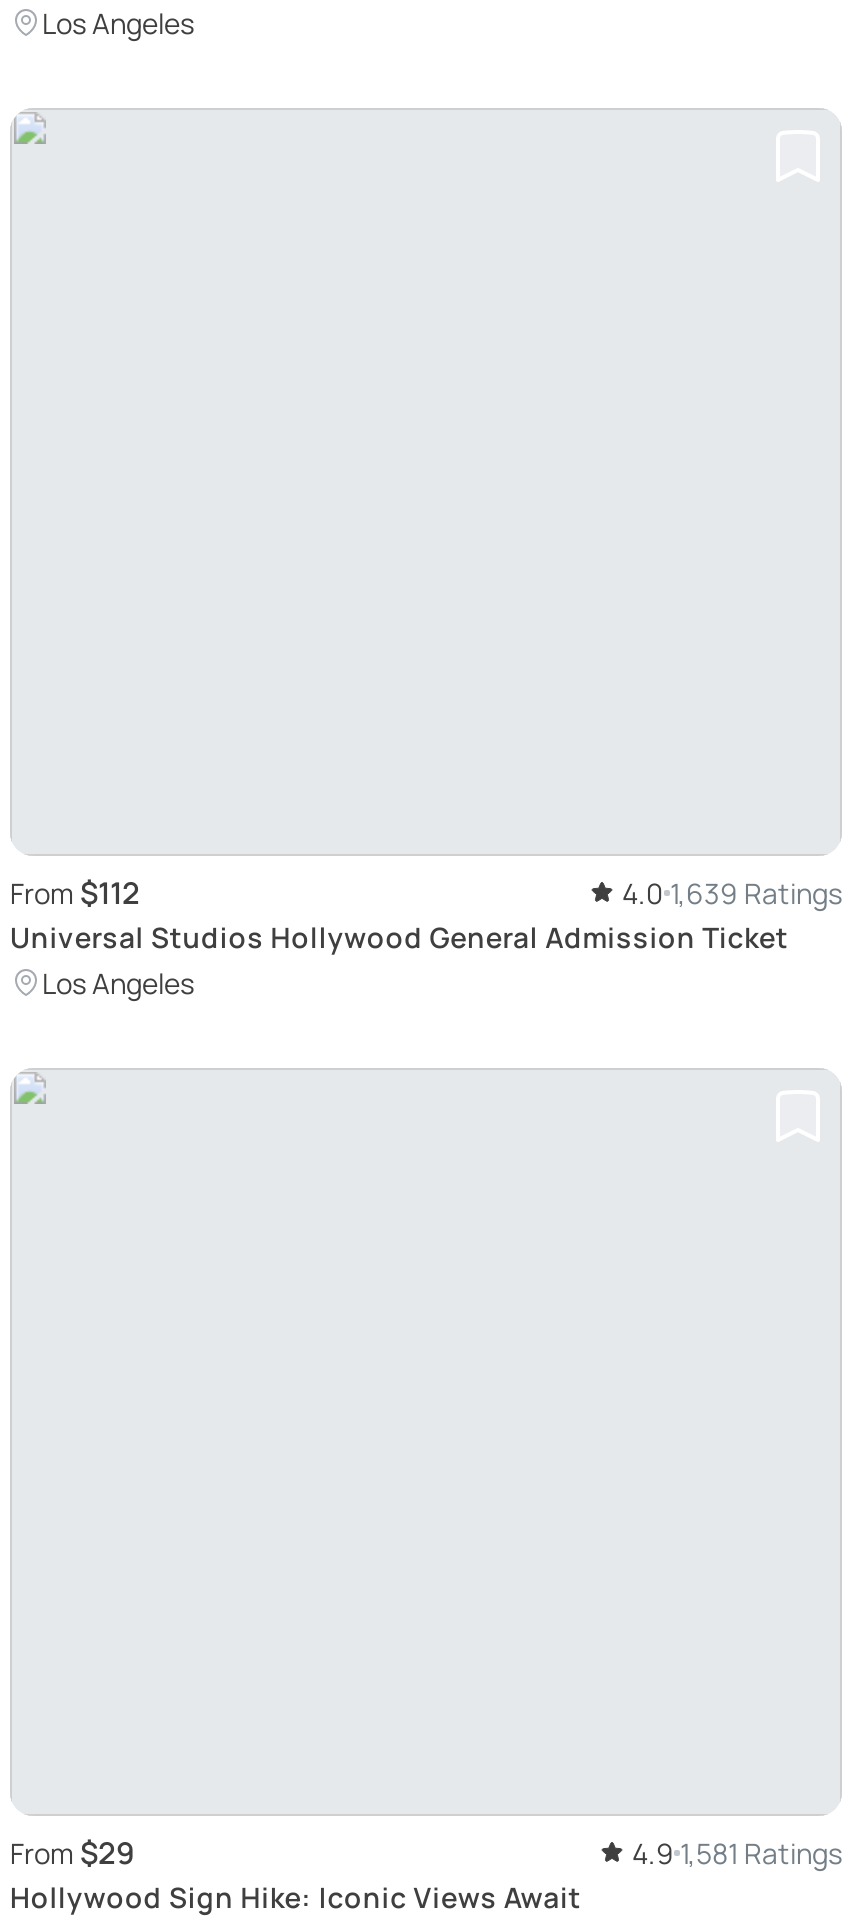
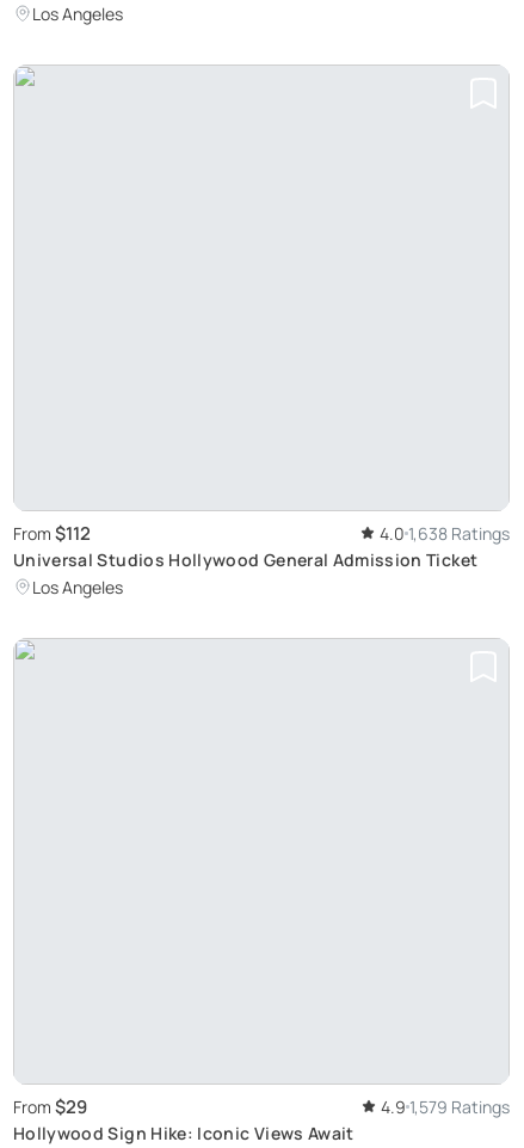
- 4.0 1,639 Ratings
+ 4.0 1,638 Ratings

- 4.9 1,581 Ratings
+ 4.9 1,579 Ratings
